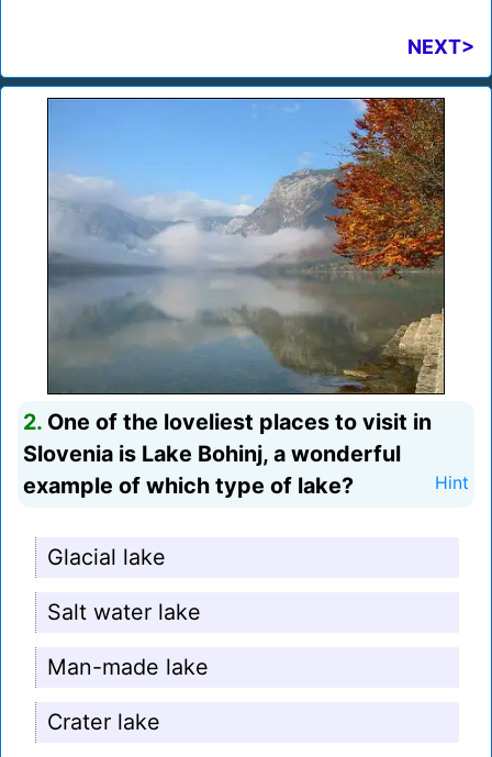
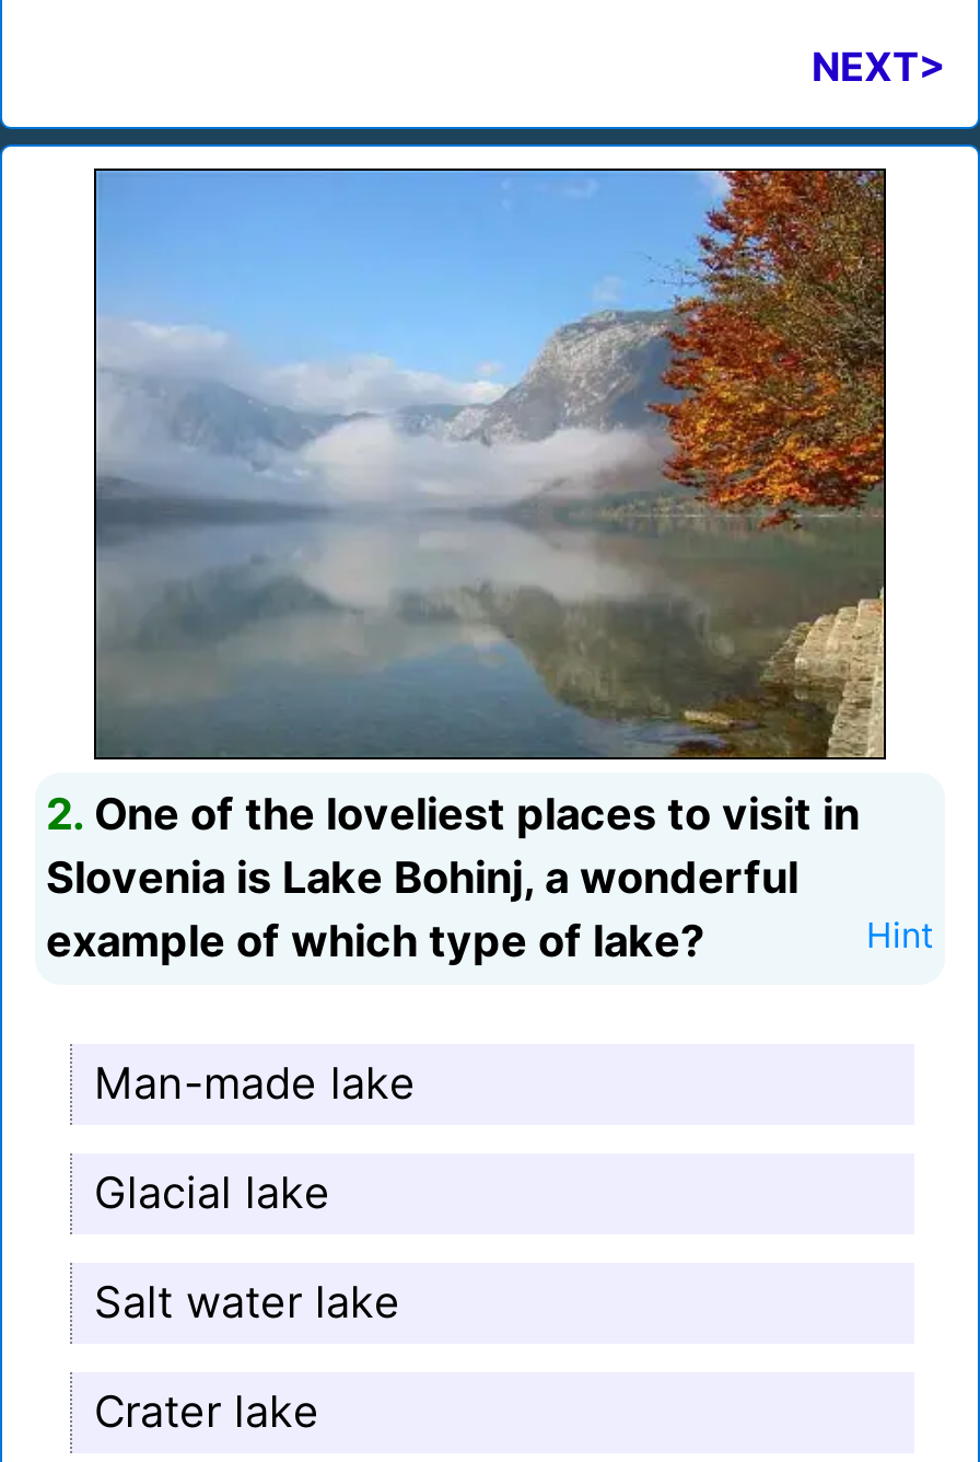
moved down: Glacial lake | Salt water lake

moved up: Man-made lake
